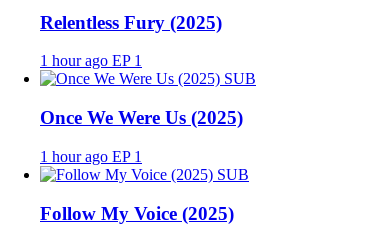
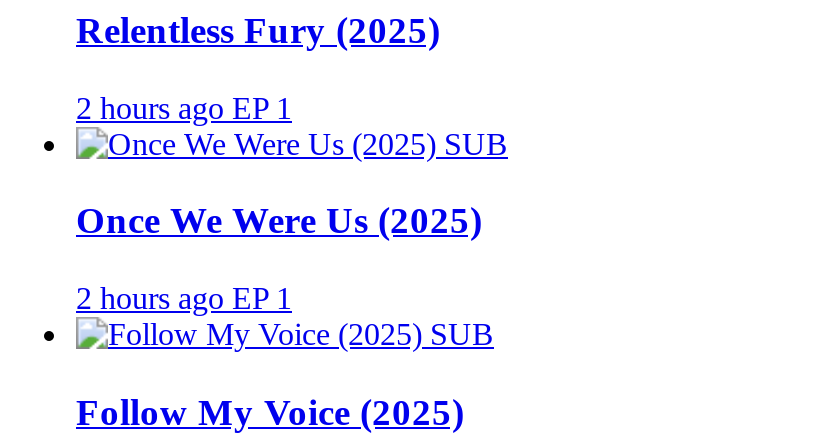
- 1 hour ago EP 1
+ 2 hours ago EP 1

- 1 hour ago EP 1
+ 2 hours ago EP 1
